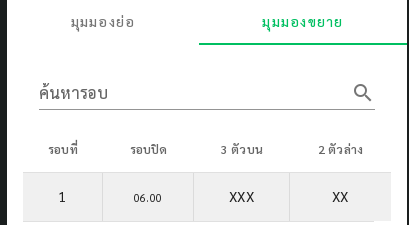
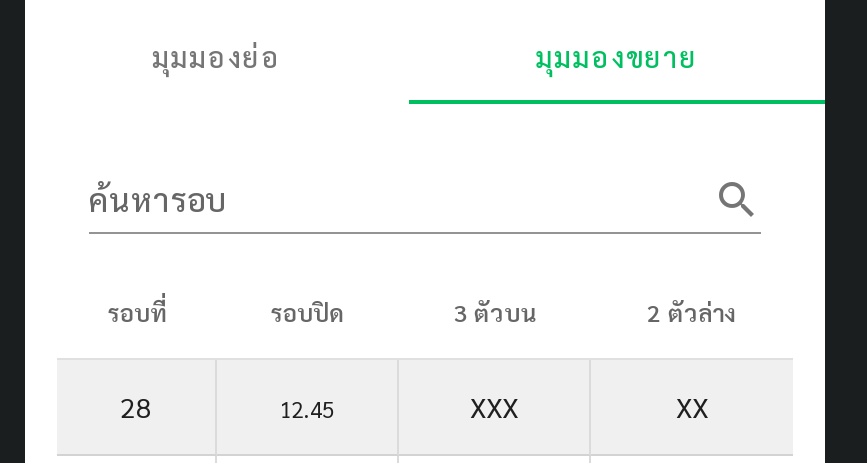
- 1
+ 28

- 06.00
+ 12.45
